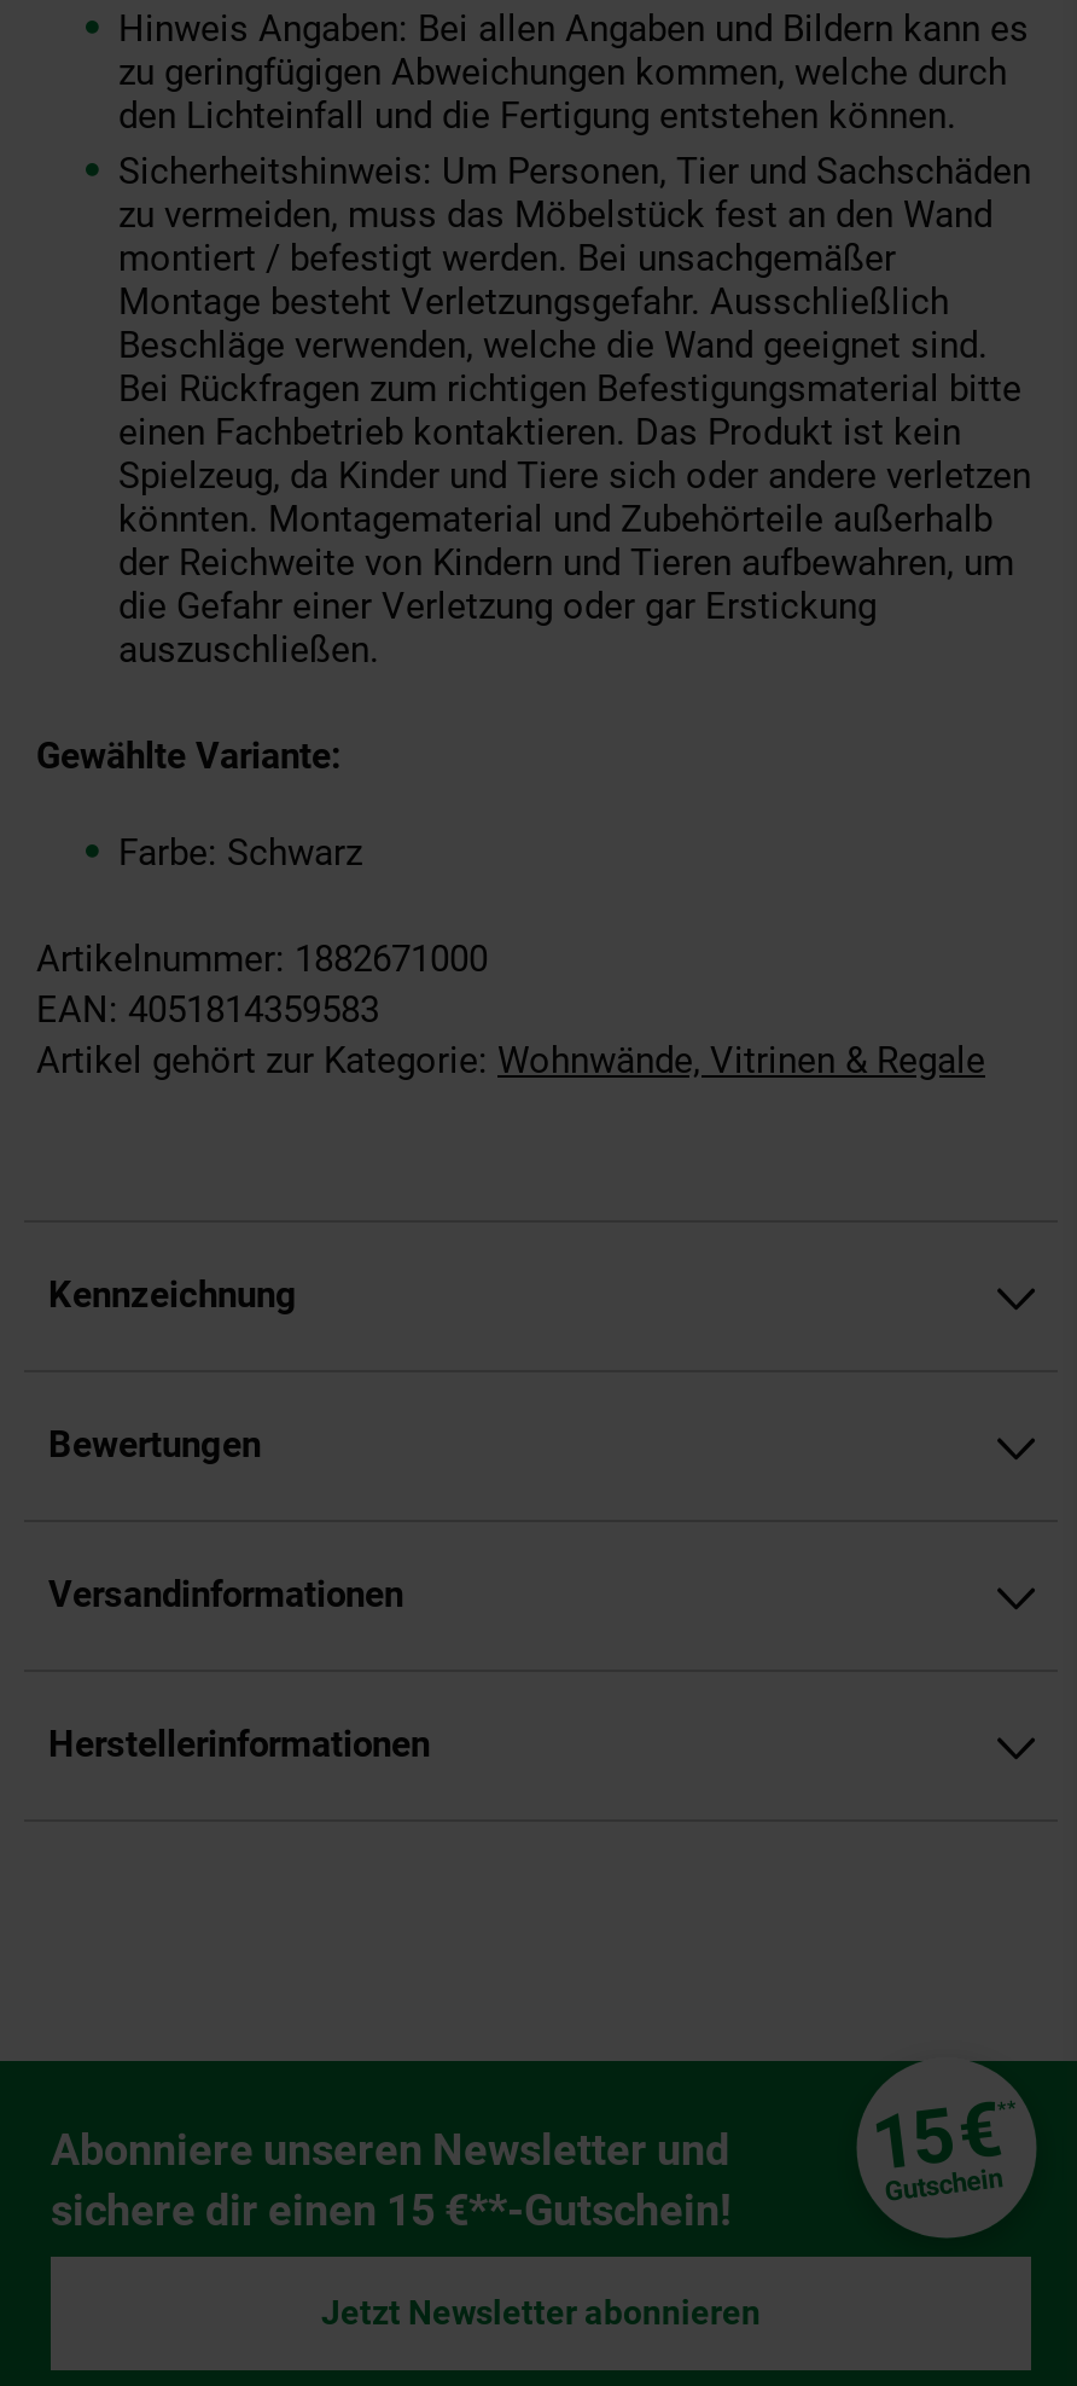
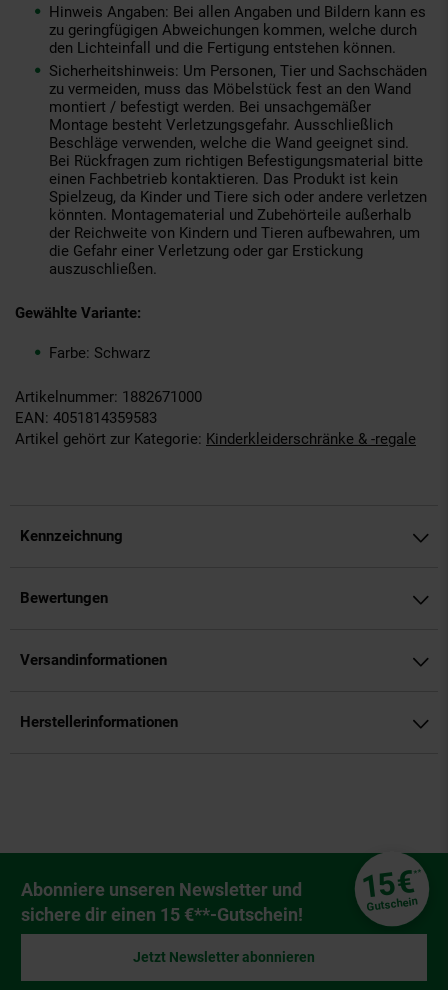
- Artikel gehört zur Kategorie: Wohnwände, Vitrinen & Regale
+ Artikel gehört zur Kategorie: Kinderkleiderschränke & -regale
